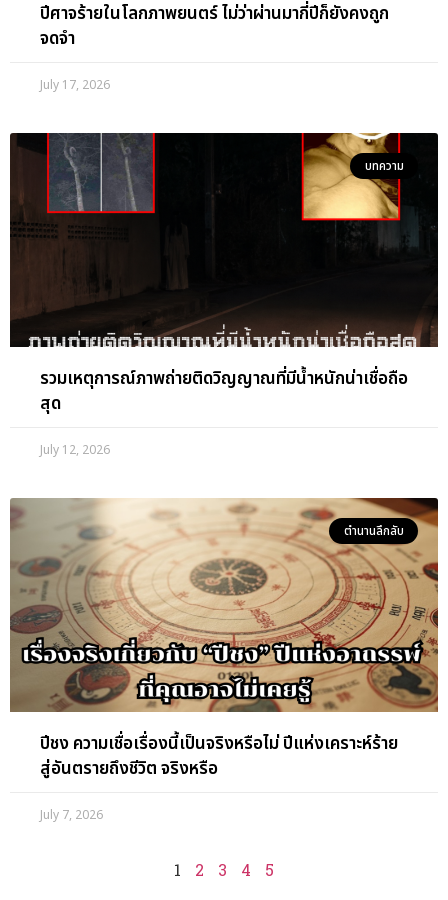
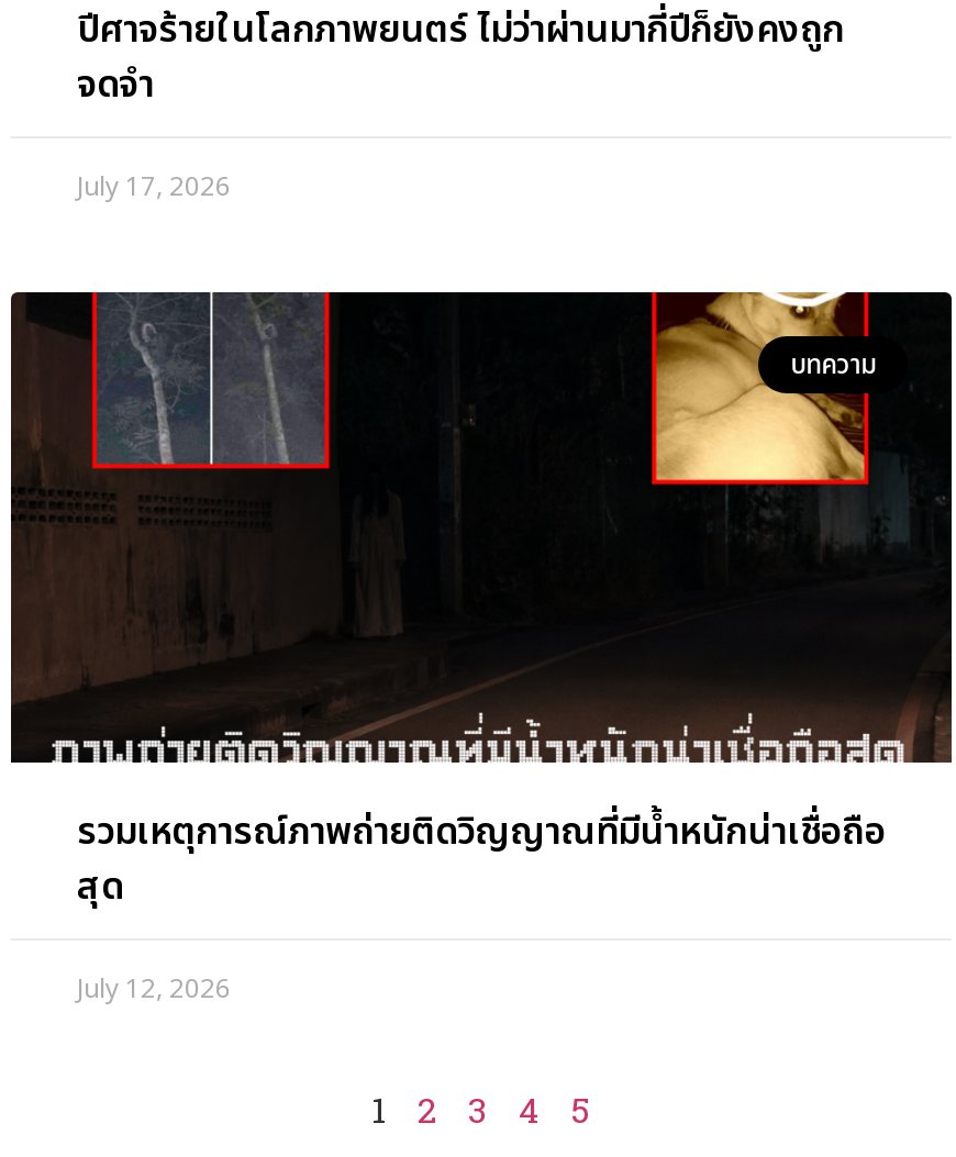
- [image]
- ตำนานลึกลับ

- ปีชง ความเชื่อเรื่องนี้เป็นจริงหรือไม่ ปีแห่งเคราะห์ร้าย
- สู่อันตรายถึงชีวิต จริงหรือ
- July 7, 2026
